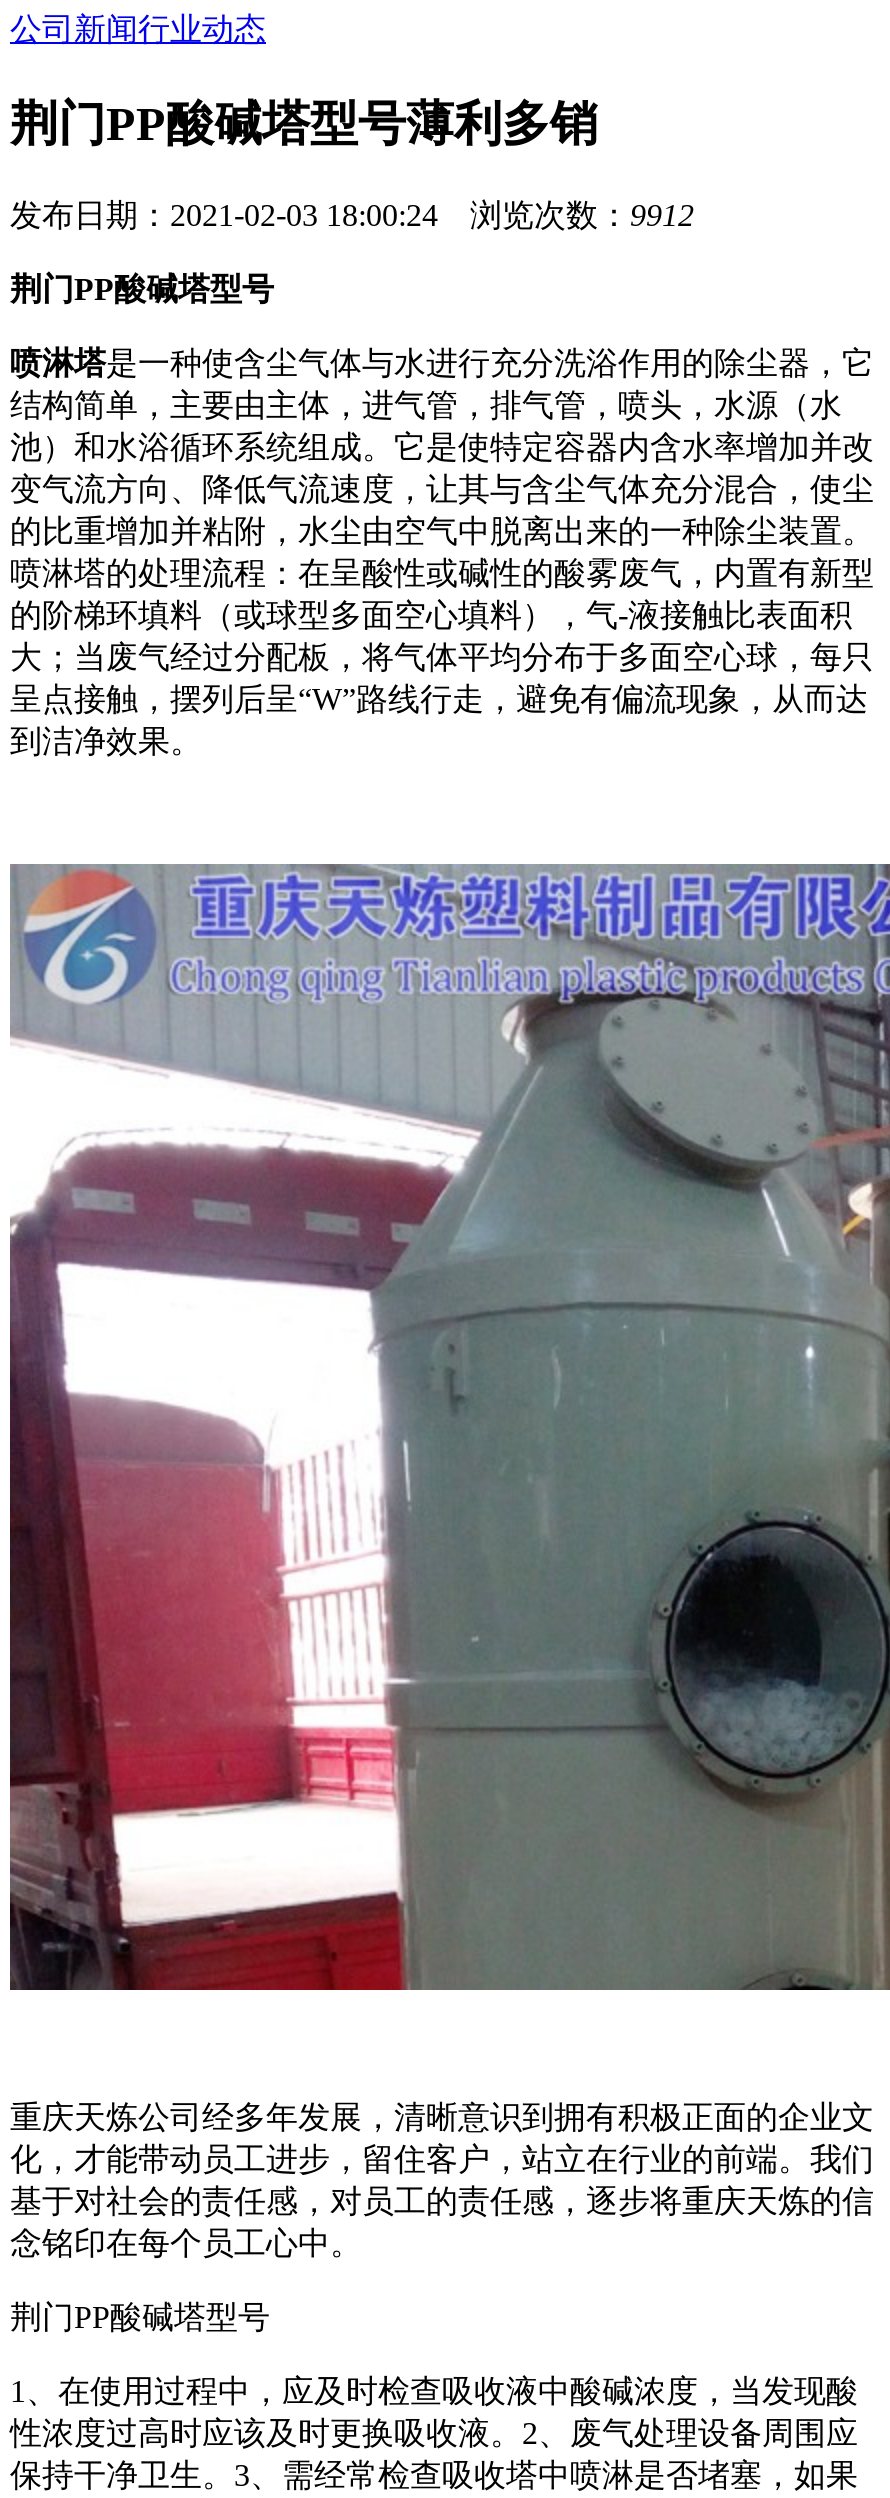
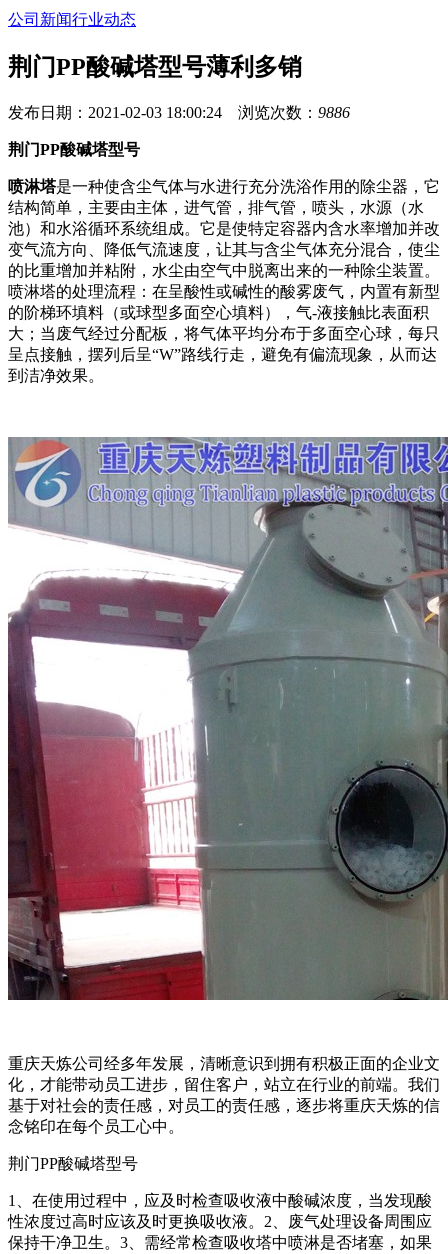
- 发布日期：2021-02-03 18:00:24 浏览次数：9912
+ 发布日期：2021-02-03 18:00:24 浏览次数：9886
